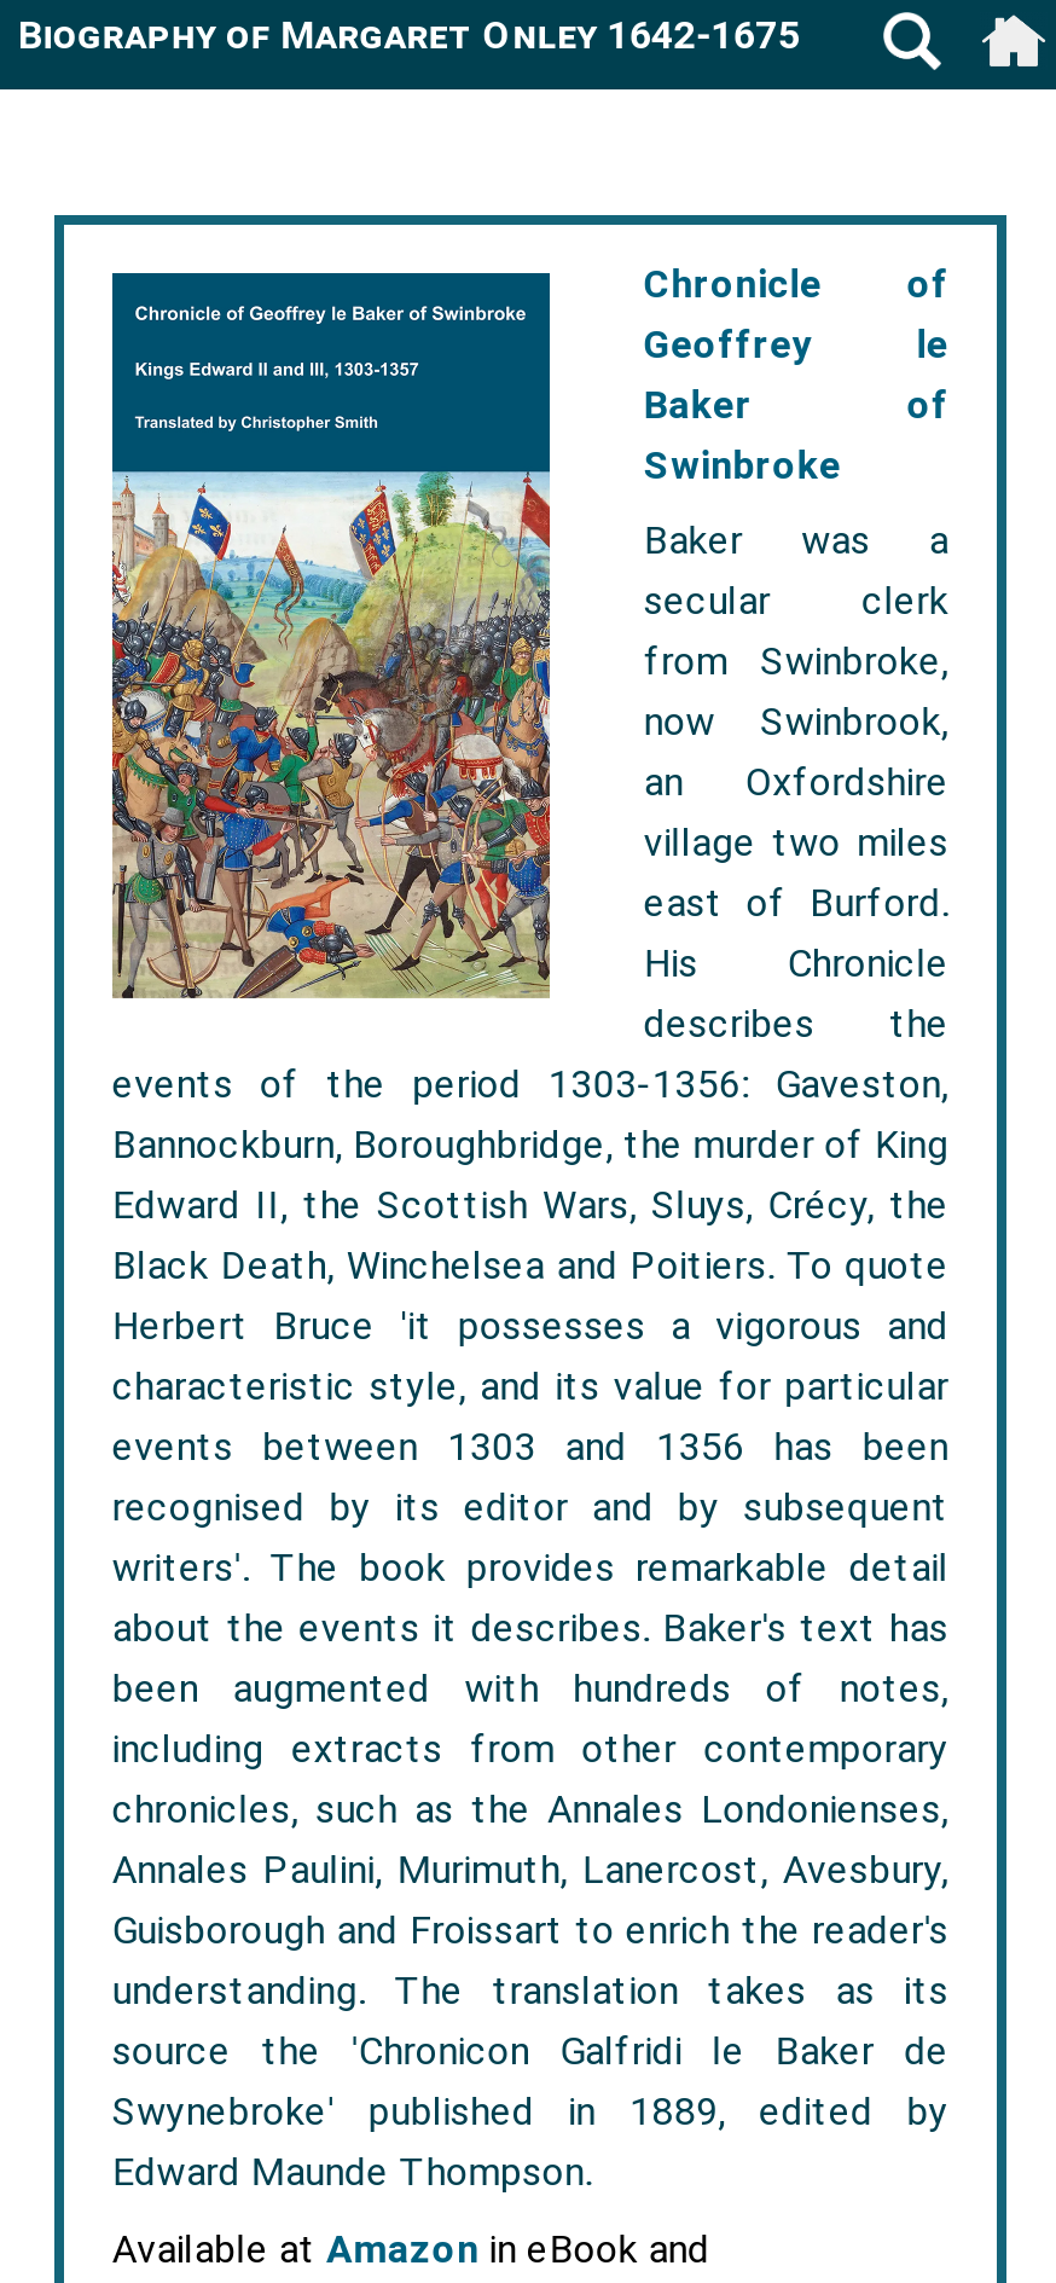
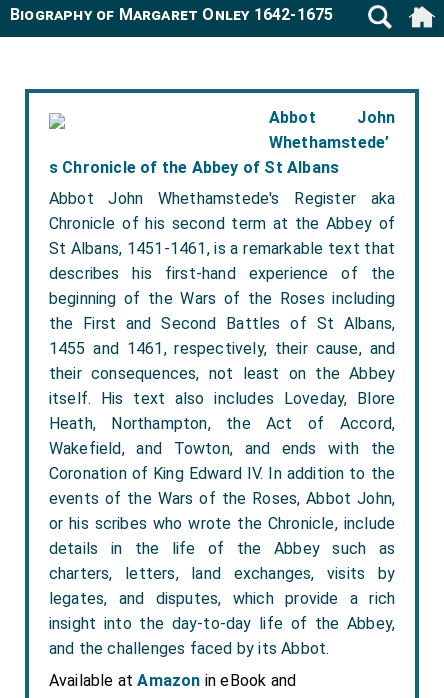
- [image]

- Chronicle of
- Geoffrey le
- Baker of
- Swinbroke
+ Abbot John
+ Whethamstede’
+ s Chronicle of the Abbey of St Albans

- Baker was a
- secular clerk
- from Swinbroke,
- now Swinbrook,
- an Oxfordshire
- village two miles
- east of Burford.
- His Chronicle
- describes the
- events of the period 1303-1356: Gaveston,
- Bannockburn, Boroughbridge, the murder of King
- Edward II, the Scottish Wars, Sluys, Crécy, the
- Black Death, Winchelsea and Poitiers. To quote
- Herbert Bruce 'it possesses a vigorous and
- characteristic style, and its value for particular
- events between 1303 and 1356 has been
- recognised by its editor and by subsequent
- writers'. The book provides remarkable detail
- about the events it describes. Baker's text has
- been augmented with hundreds of notes,
- including extracts from other contemporary
- chronicles, such as the Annales Londonienses,
- Annales Paulini, Murimuth, Lanercost, Avesbury,
- Guisborough and Froissart to enrich the reader's
- understanding. The translation takes as its
- source the 'Chronicon Galfridi le Baker de
- Swynebroke' published in 1889, edited by
- Edward Maunde Thompson.
+ Abbot John Whethamstede's Register aka
+ Chronicle of his second term at the Abbey of
+ St Albans, 1451-1461, is a remarkable text that
+ describes his first-hand experience of the
+ beginning of the Wars of the Roses including
+ the First and Second Battles of St Albans,
+ 1455 and 1461, respectively, their cause, and
+ their consequences, not least on the Abbey
+ itself. His text also includes Loveday, Blore
+ Heath, Northampton, the Act of Accord,
+ Wakefield, and Towton, and ends with the
+ Coronation of King Edward IV. In addition to the
+ events of the Wars of the Roses, Abbot John,
+ or his scribes who wrote the Chronicle, include
+ details in the life of the Abbey such as
+ charters, letters, land exchanges, visits by
+ legates, and disputes, which provide a rich
+ insight into the day-to-day life of the Abbey,
+ and the challenges faced by its Abbot.
